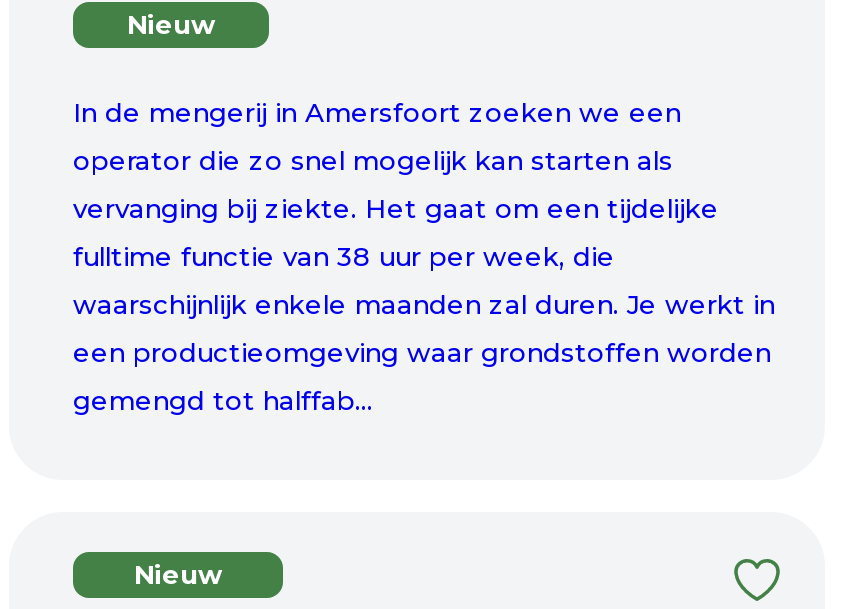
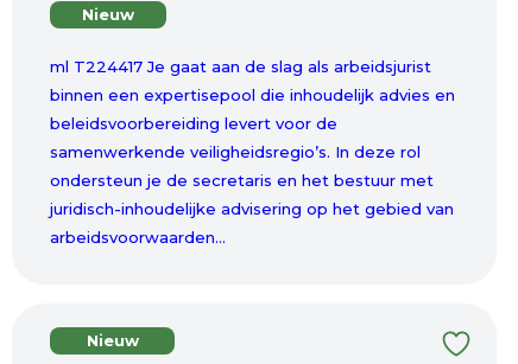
- In de mengerij in Amersfoort zoeken we een
+ ml T224417 Je gaat aan de slag als arbeidsjurist

- operator die zo snel mogelijk kan starten als
+ binnen een expertisepool die inhoudelijk advies en

- vervanging bij ziekte. Het gaat om een tijdelijke
+ beleidsvoorbereiding levert voor de

- fulltime functie van 38 uur per week, die
+ samenwerkende veiligheidsregio’s. In deze rol

- waarschijnlijk enkele maanden zal duren. Je werkt in
+ ondersteun je de secretaris en het bestuur met

- een productieomgeving waar grondstoffen worden
+ juridisch-inhoudelijke advisering op het gebied van

- gemengd tot halffab...
+ arbeidsvoorwaarden...
